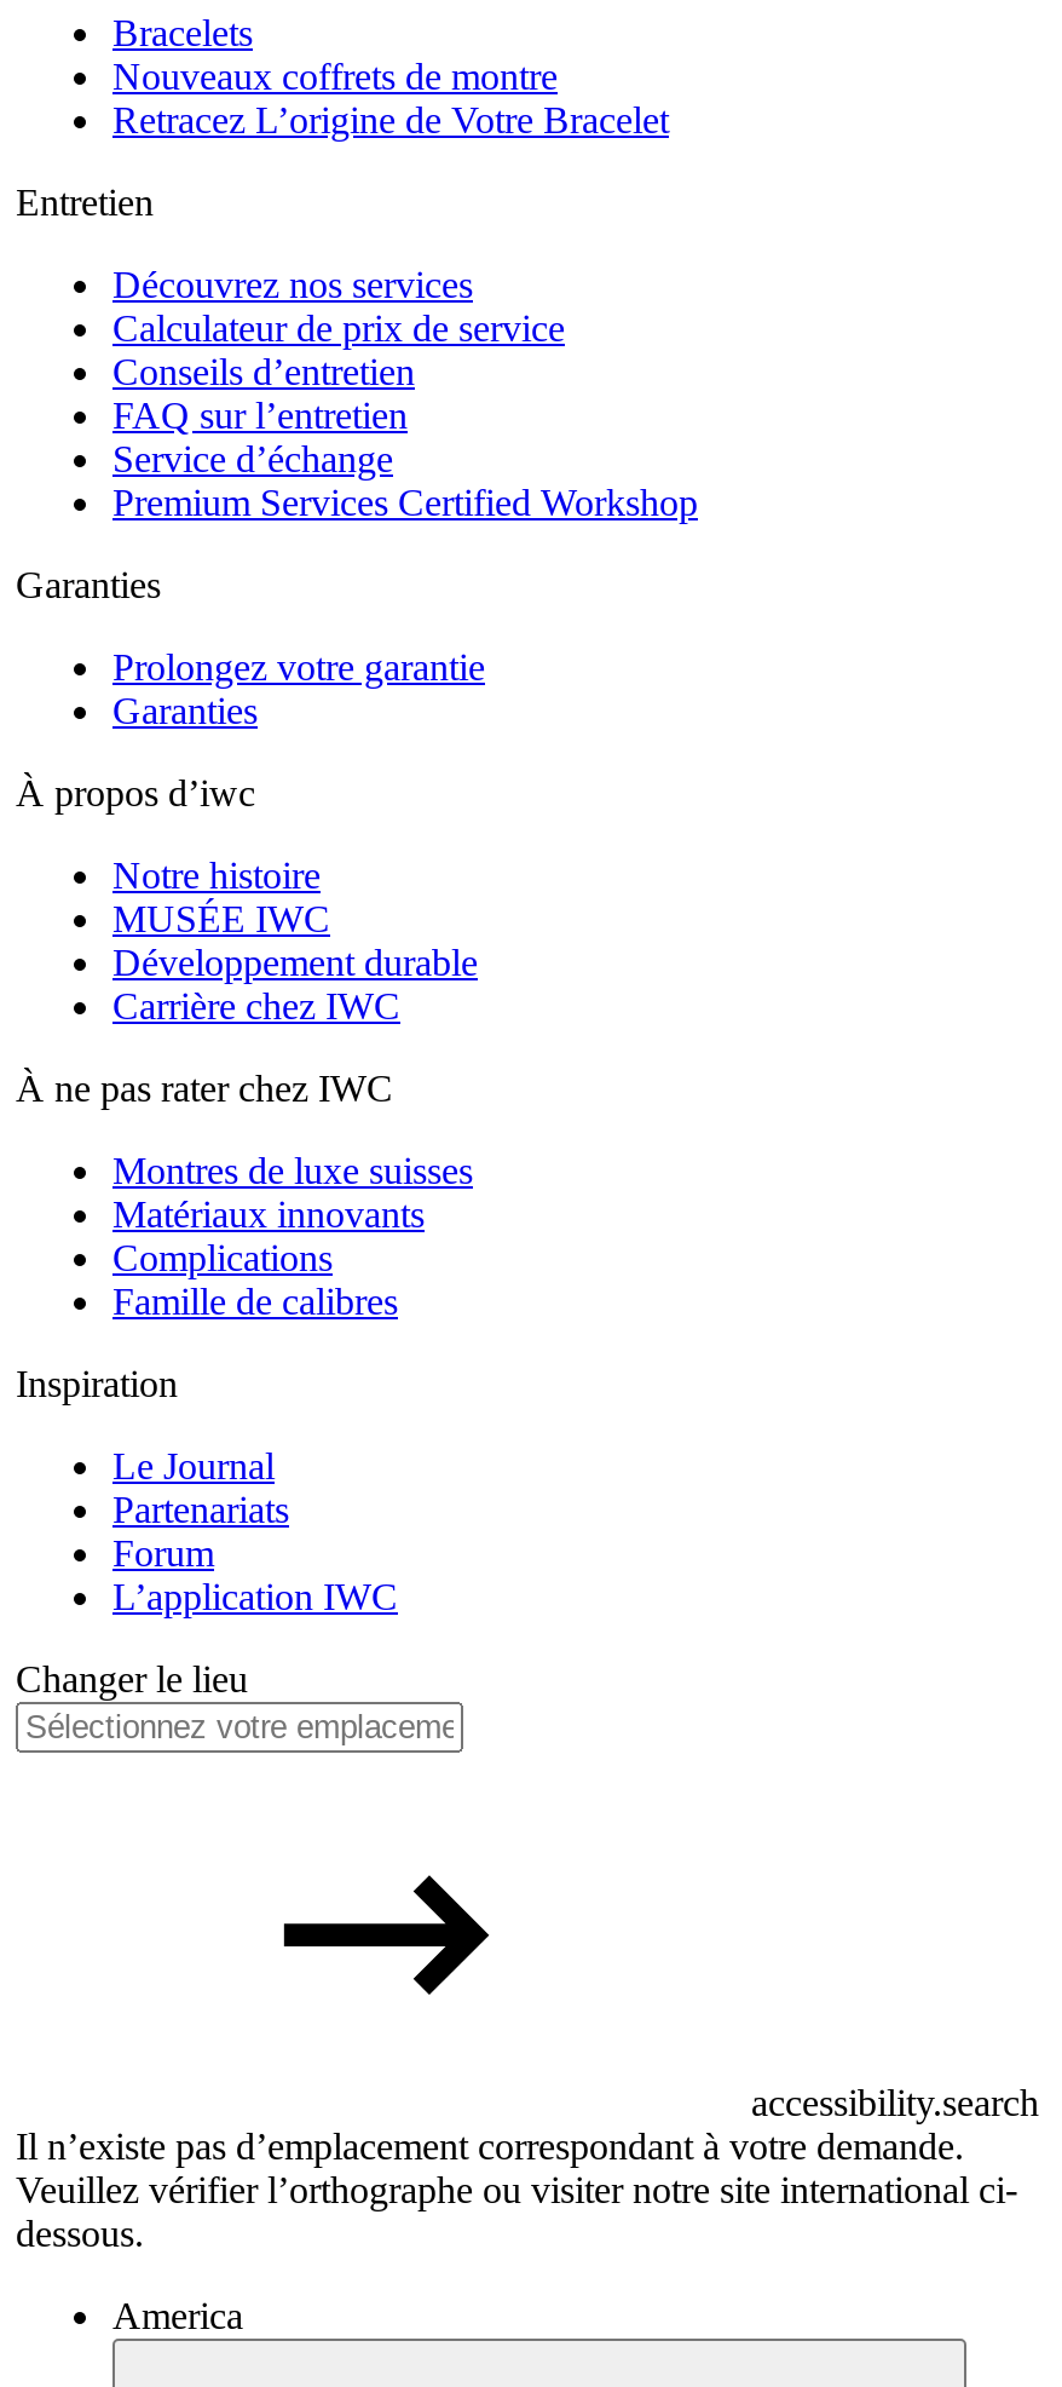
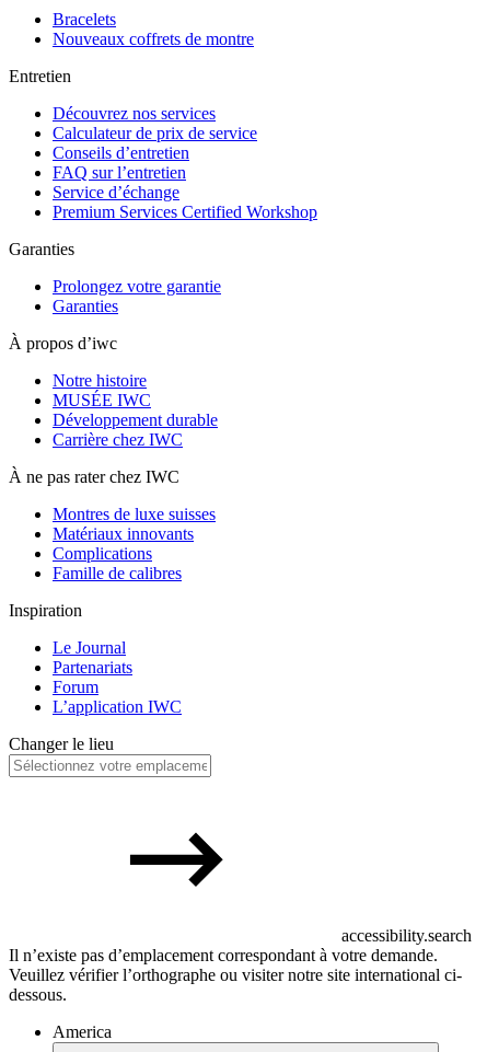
- Retracez L’origine de Votre Bracelet
